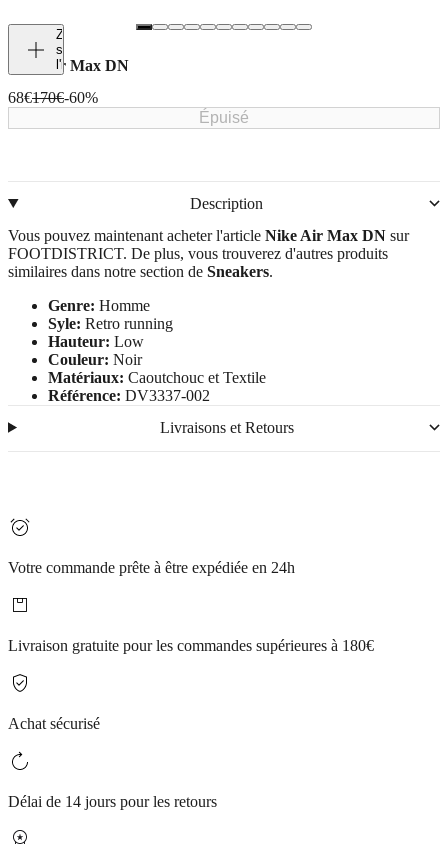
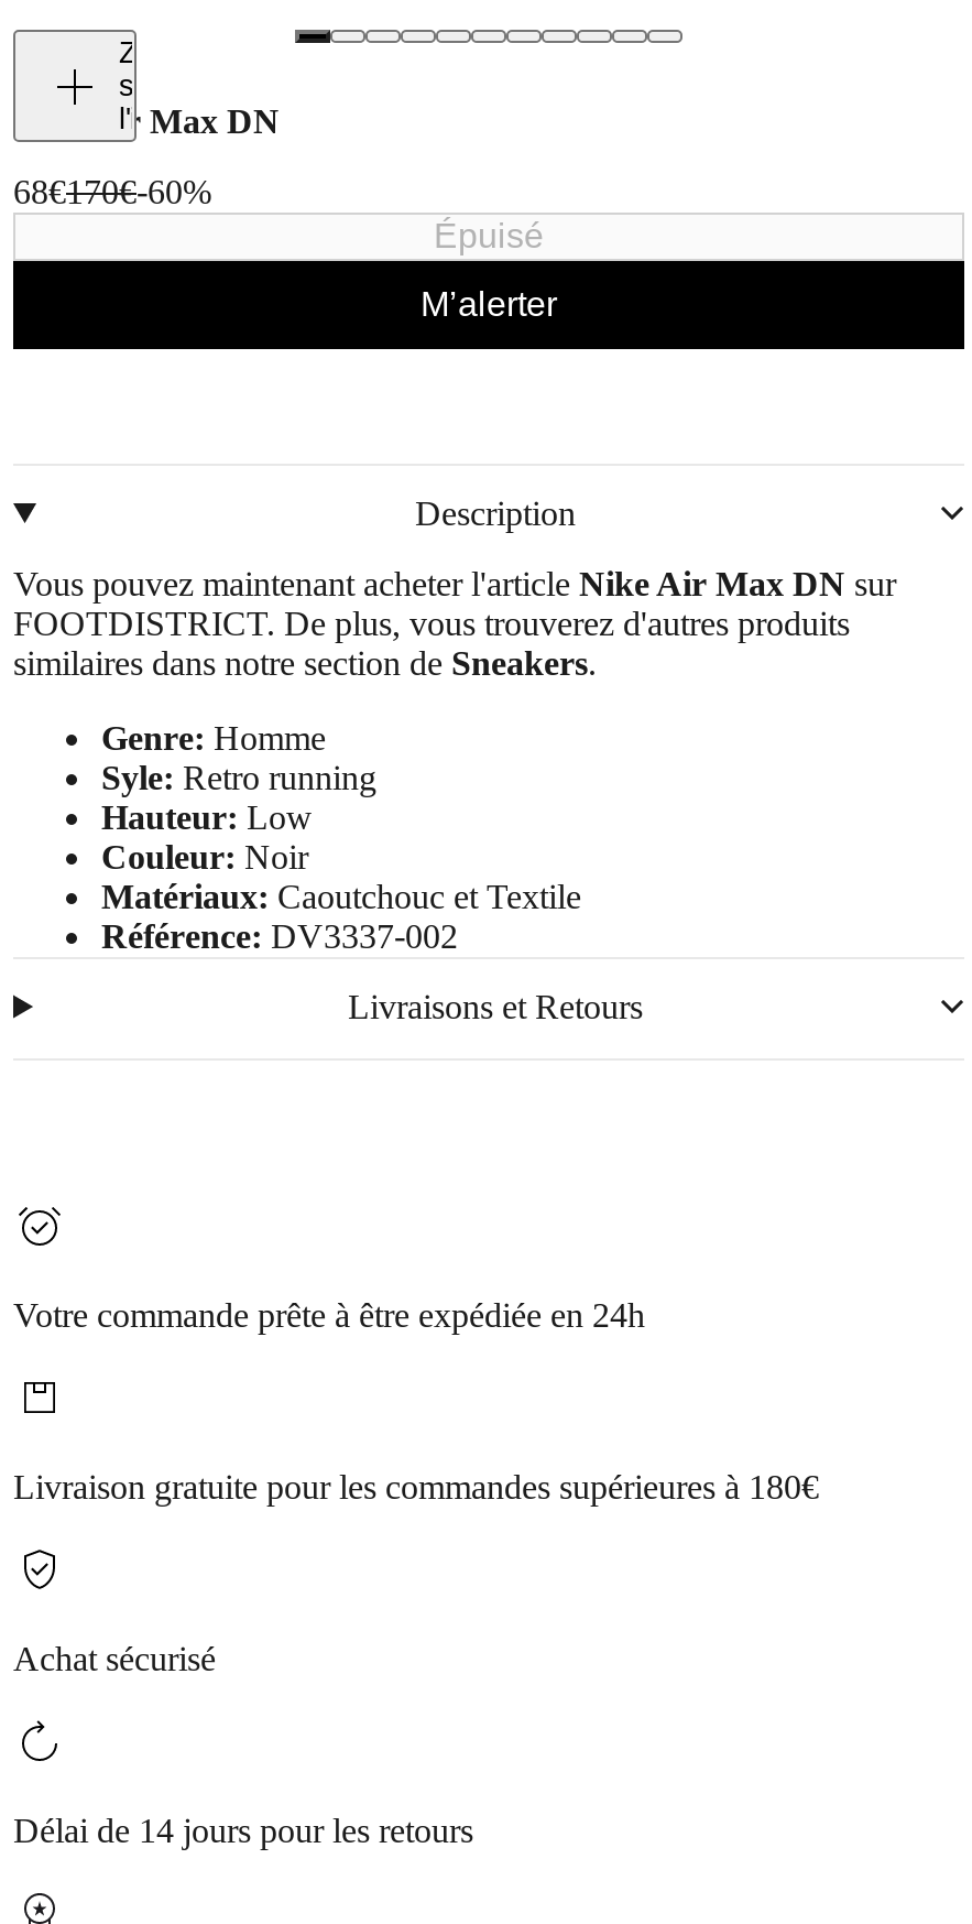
+ M’alerter
